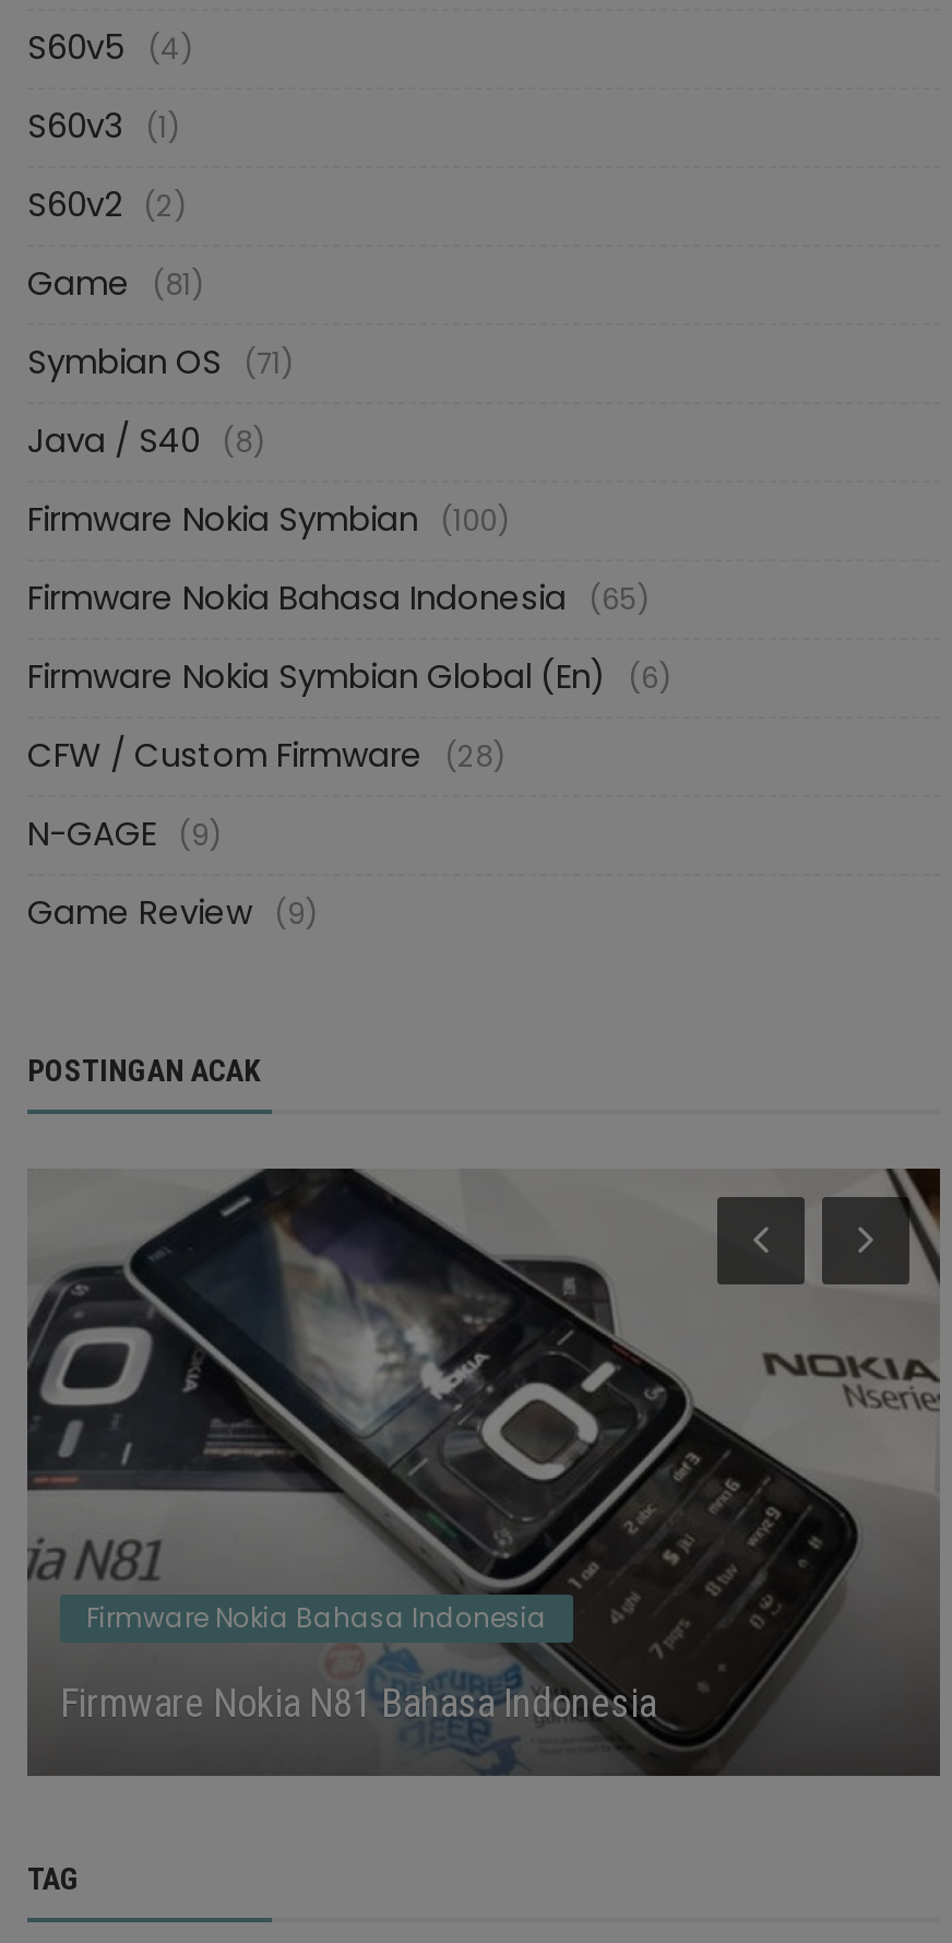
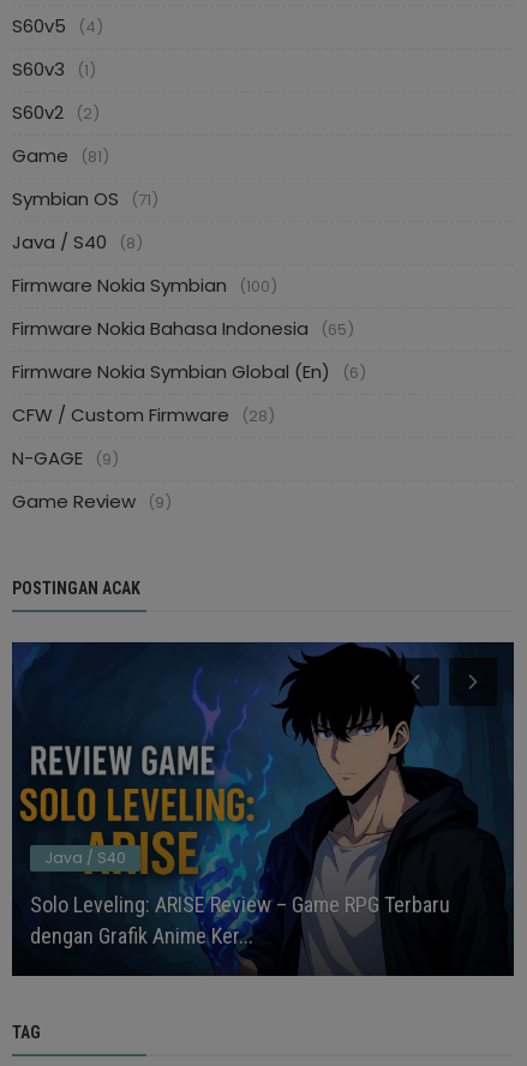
- [image]
- Firmware Nokia Bahasa Indonesia
+ [image]
+ Java / S40

- Firmware Nokia N81 Bahasa Indonesia
+ Solo Leveling: ARISE Review – Game RPG Terbaru
+ dengan Grafik Anime Ker...
